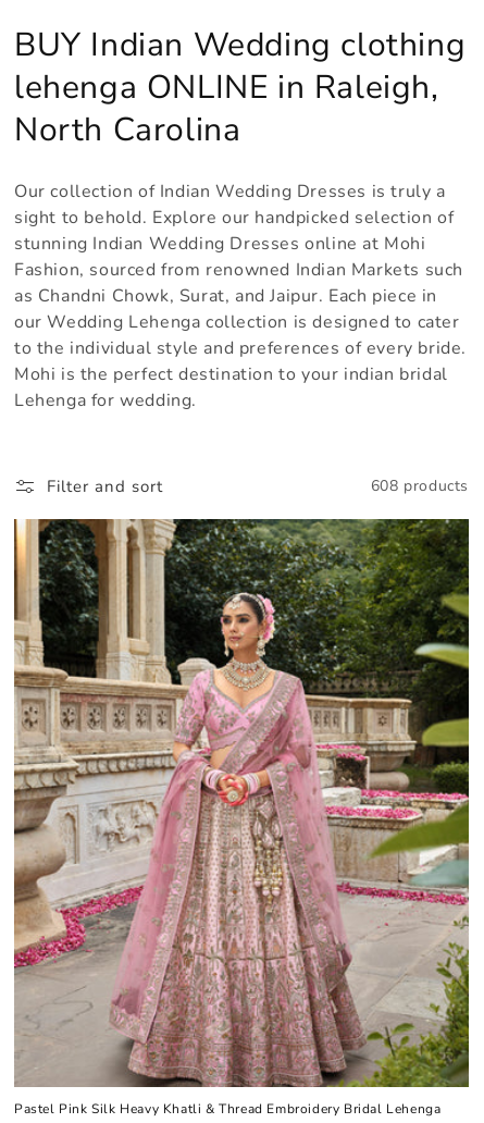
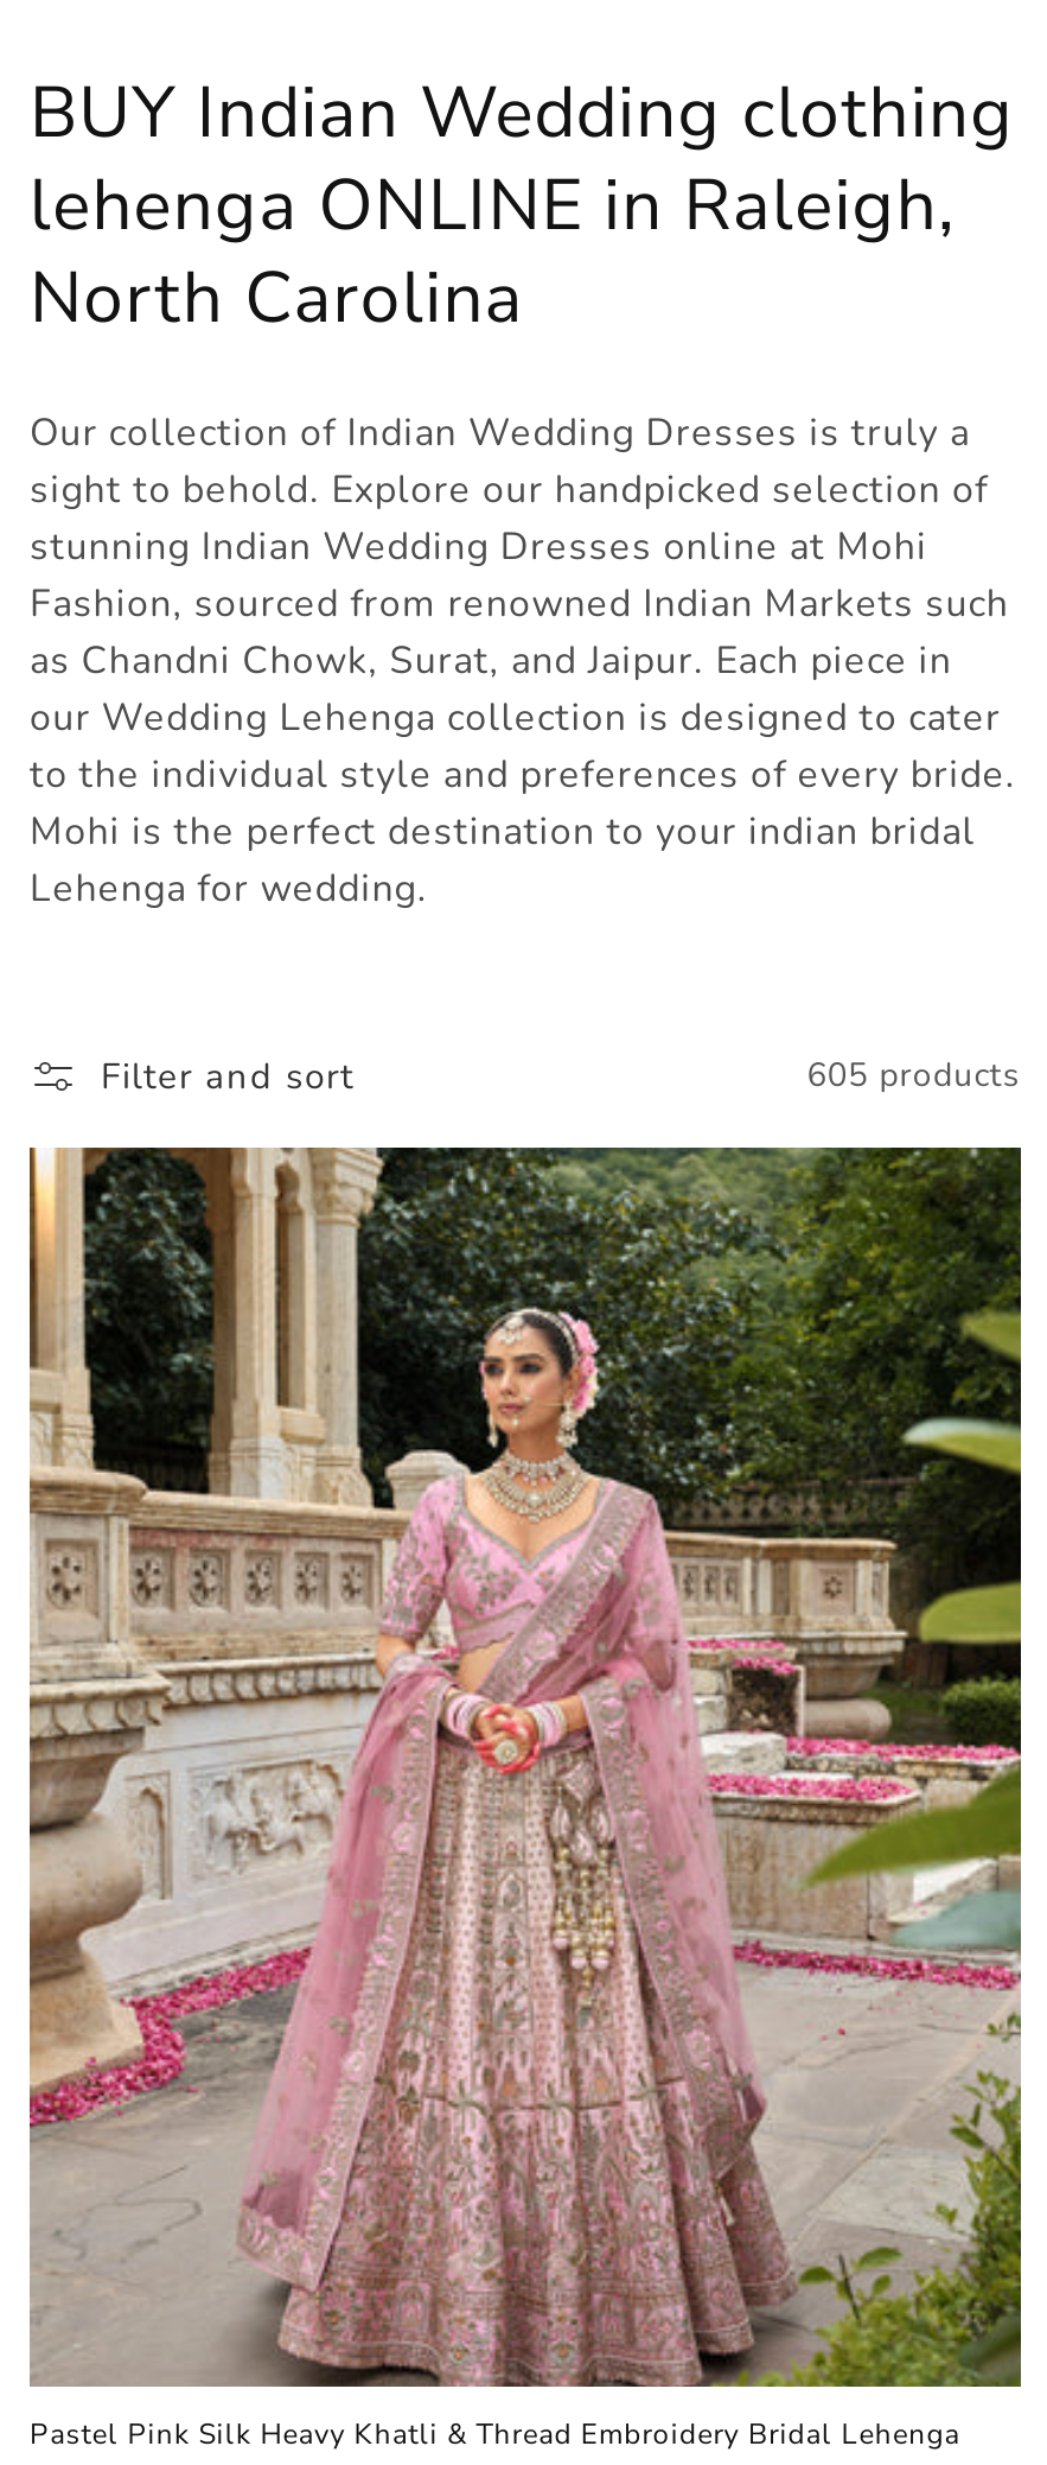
- 608 products
+ 605 products
